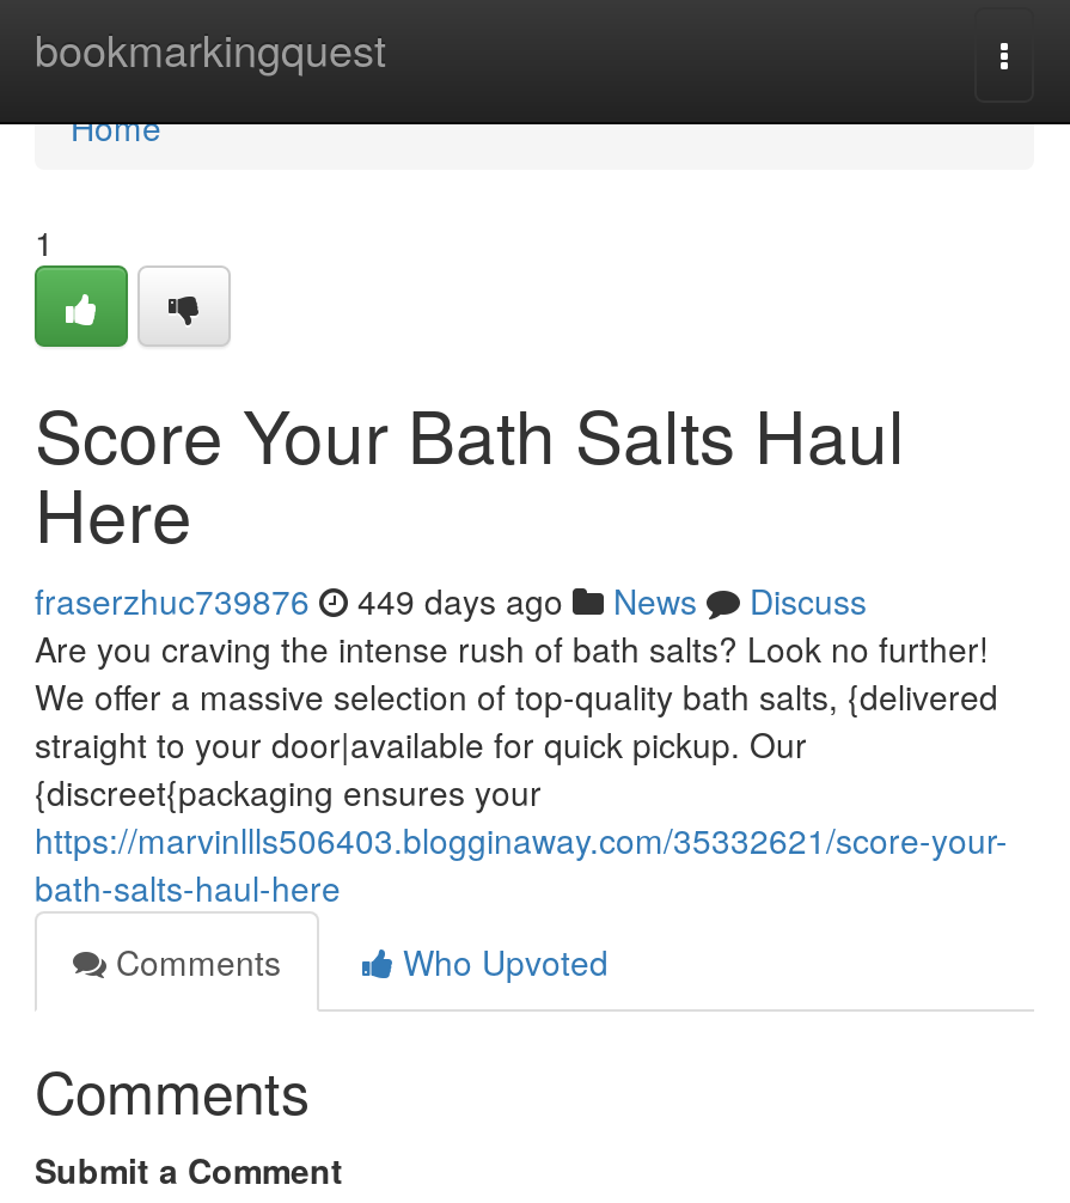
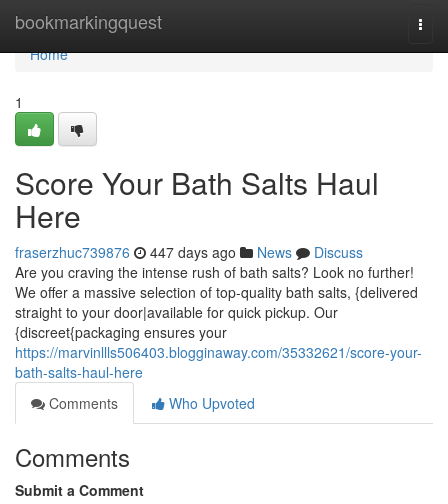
- fraserzhuc739876 449 days ago News Discuss
+ fraserzhuc739876 447 days ago News Discuss
